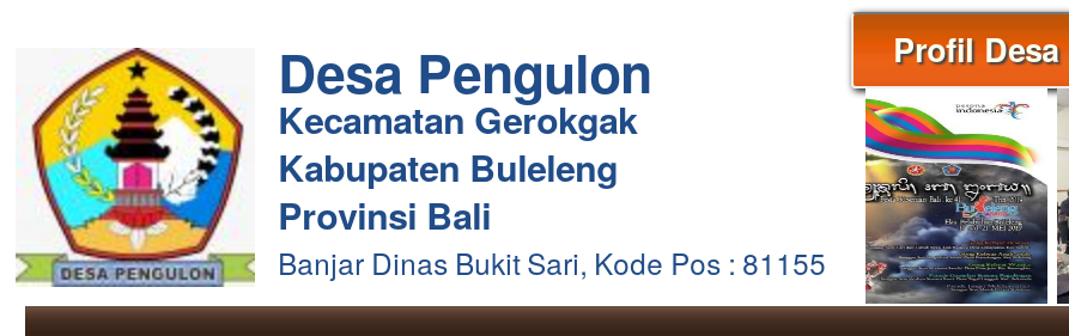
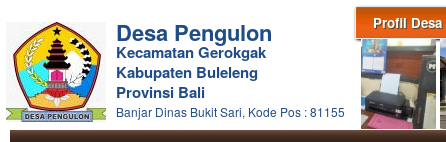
- [image]
+ [image]
